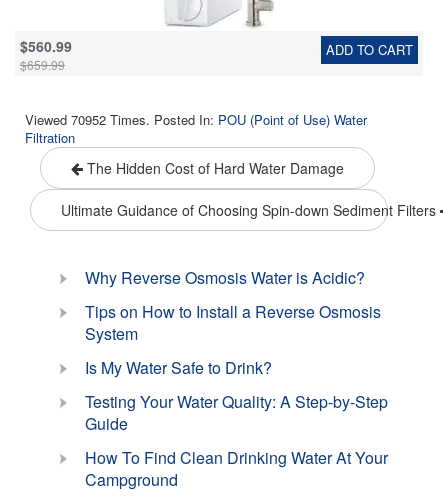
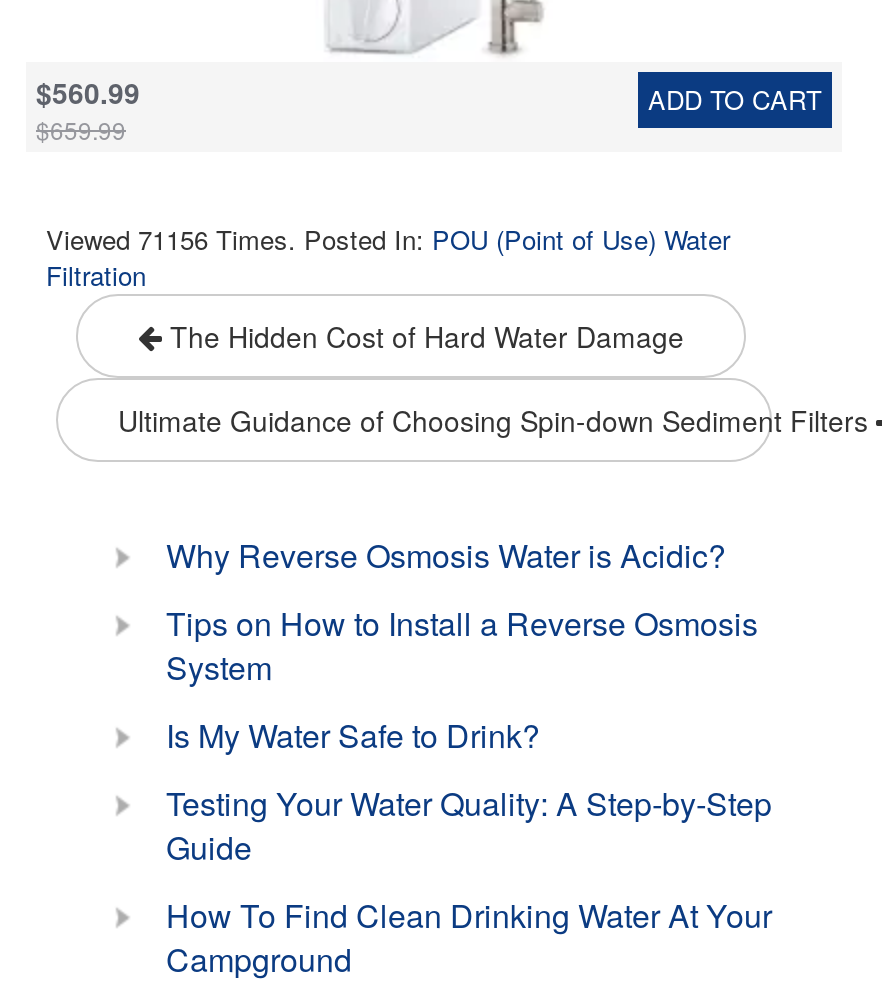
- Viewed 70952 Times. Posted In: POU (Point of Use) Water
+ Viewed 71156 Times. Posted In: POU (Point of Use) Water
